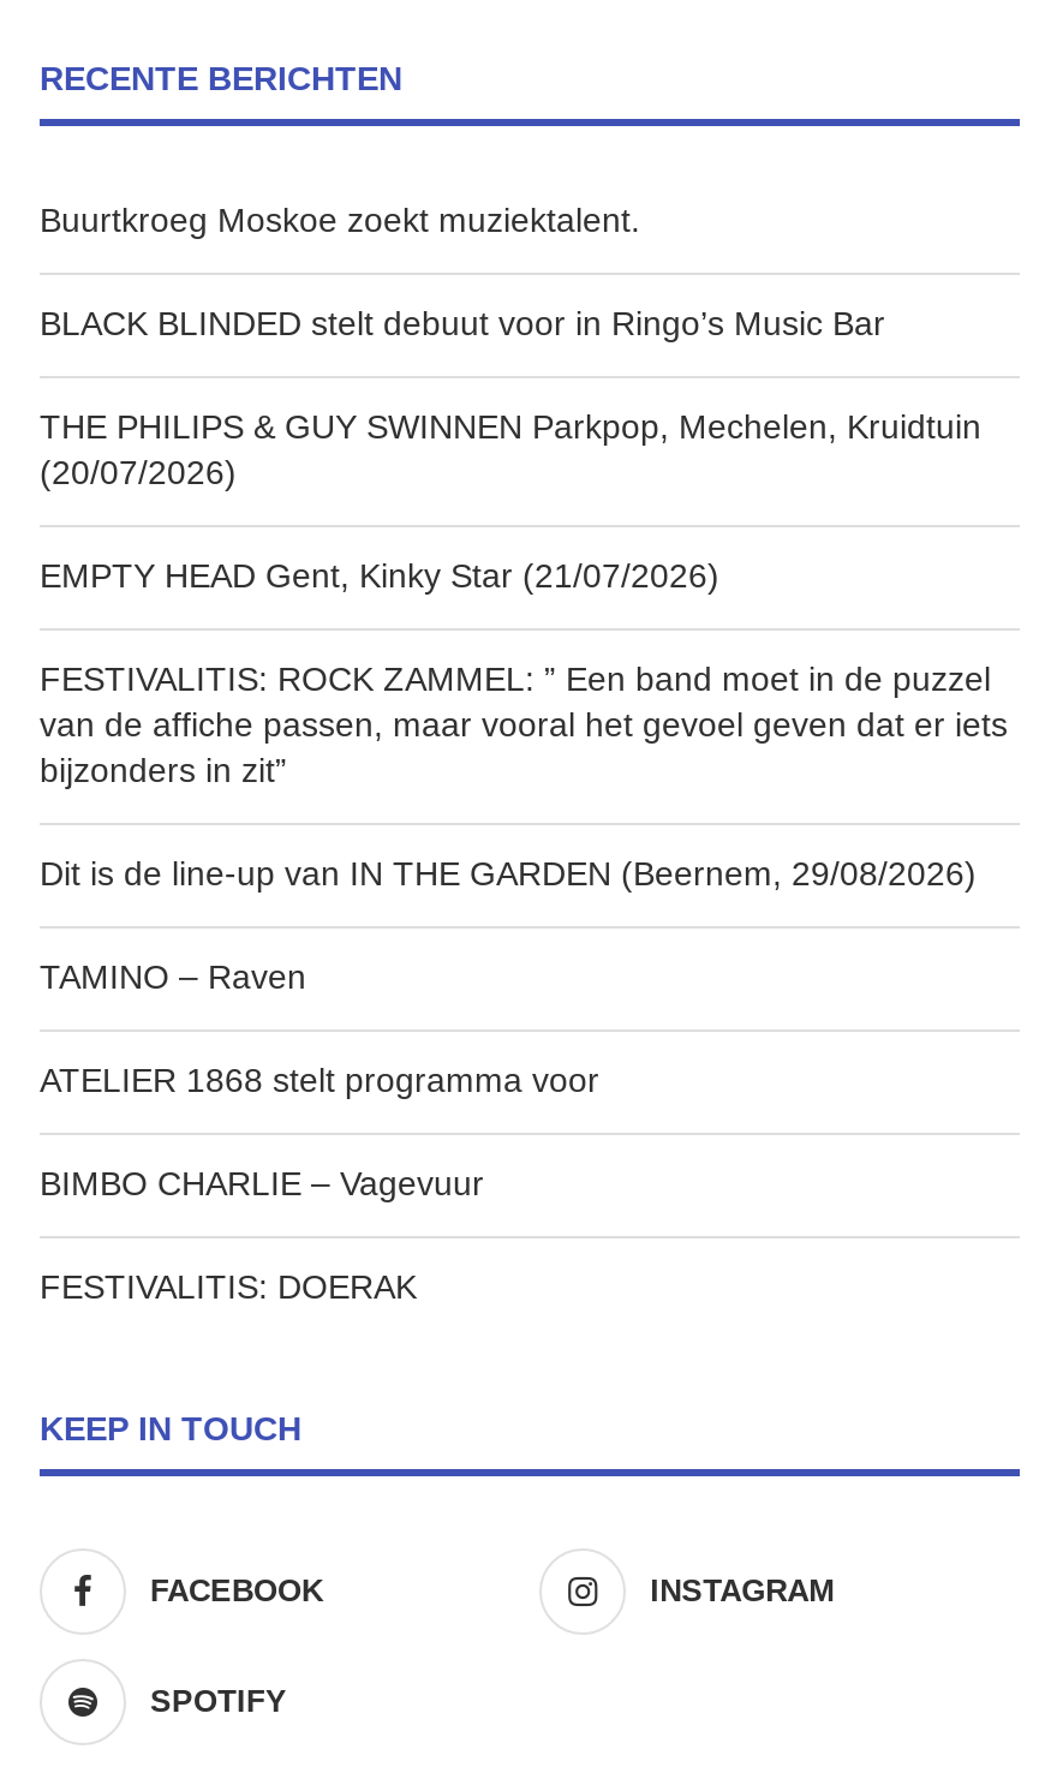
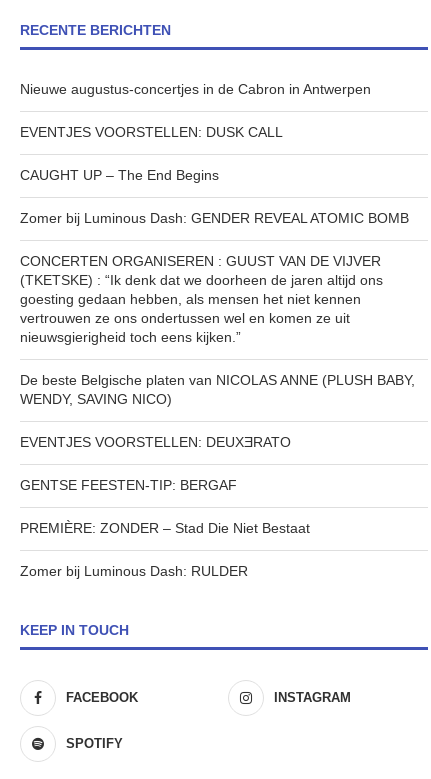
- Buurtkroeg Moskoe zoekt muziektalent.
+ Nieuwe augustus-concertjes in de Cabron in Antwerpen

- BLACK BLINDED stelt debuut voor in Ringo’s Music Bar
+ EVENTJES VOORSTELLEN: DUSK CALL

- THE PHILIPS & GUY SWINNEN Parkpop, Mechelen, Kruidtuin
- (20/07/2026)
+ CAUGHT UP – The End Begins

- EMPTY HEAD Gent, Kinky Star (21/07/2026)
+ Zomer bij Luminous Dash: GENDER REVEAL ATOMIC BOMB

- FESTIVALITIS: ROCK ZAMMEL: ” Een band moet in de puzzel
- van de affiche passen, maar vooral het gevoel geven dat er iets
- bijzonders in zit”
+ CONCERTEN ORGANISEREN : GUUST VAN DE VIJVER
+ (TKETSKE) : “Ik denk dat we doorheen de jaren altijd ons
+ goesting gedaan hebben, als mensen het niet kennen
+ vertrouwen ze ons ondertussen wel en komen ze uit
+ nieuwsgierigheid toch eens kijken.”

- Dit is de line-up van IN THE GARDEN (Beernem, 29/08/2026)
+ De beste Belgische platen van NICOLAS ANNE (PLUSH BABY,
+ WENDY, SAVING NICO)

- TAMINO – Raven
+ EVENTJES VOORSTELLEN: DEUXƎRATO

- ATELIER 1868 stelt programma voor
+ GENTSE FEESTEN-TIP: BERGAF

- BIMBO CHARLIE – Vagevuur
+ PREMIÈRE: ZONDER – Stad Die Niet Bestaat

- FESTIVALITIS: DOERAK
+ Zomer bij Luminous Dash: RULDER
